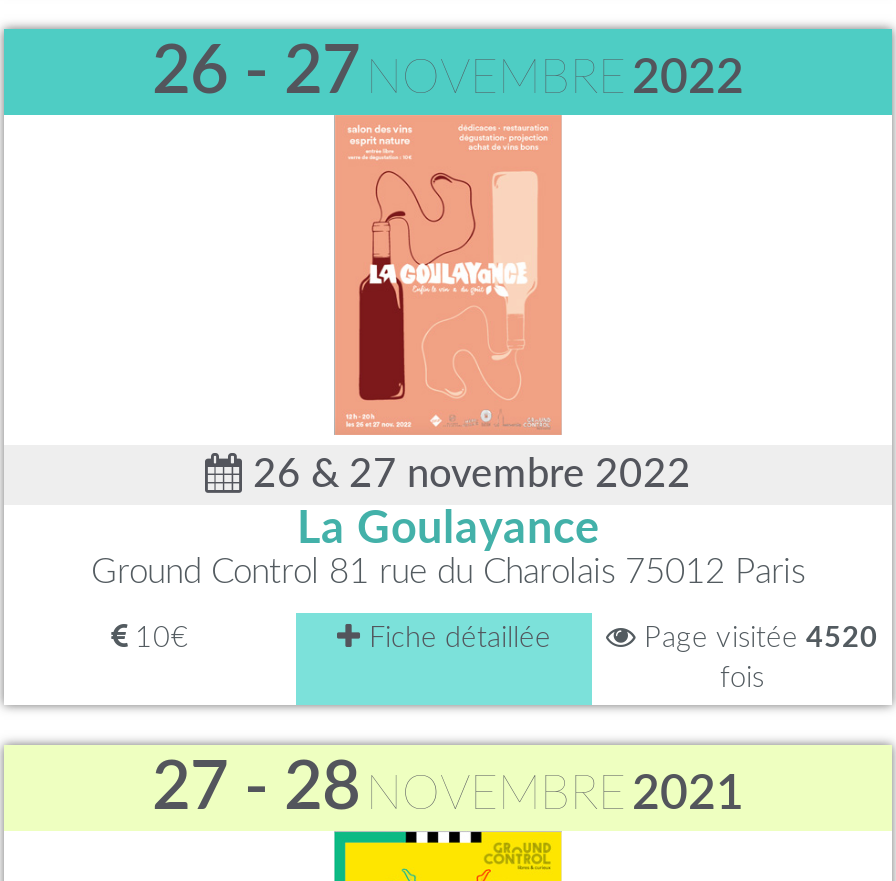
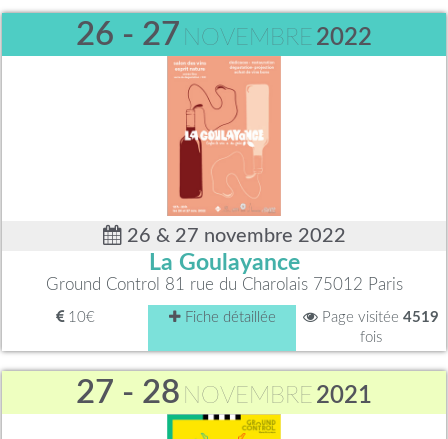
- Page visitée 4520
+ Page visitée 4519
